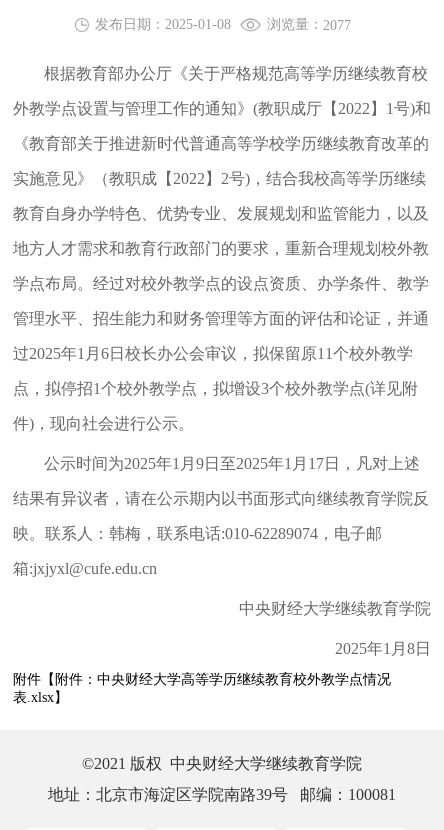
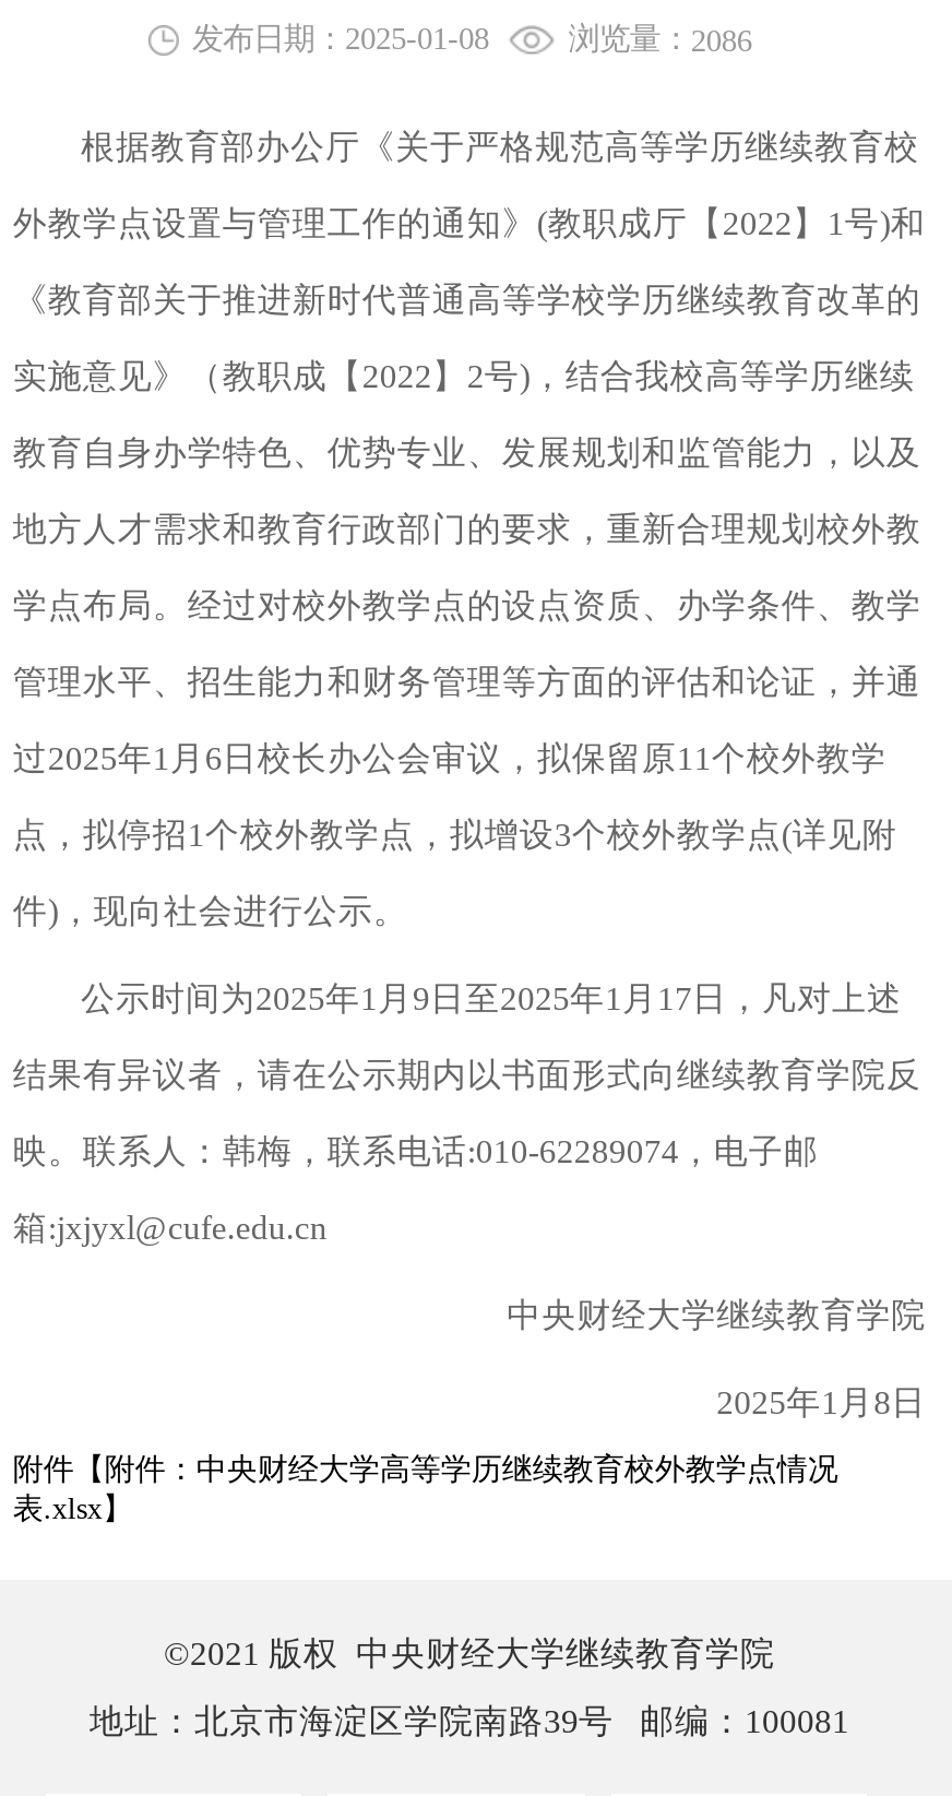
- 浏览量：2077
+ 浏览量：2086
